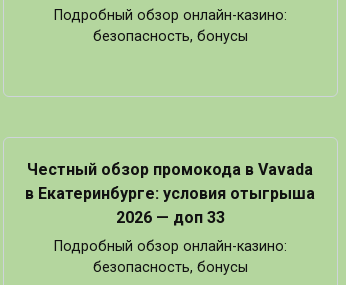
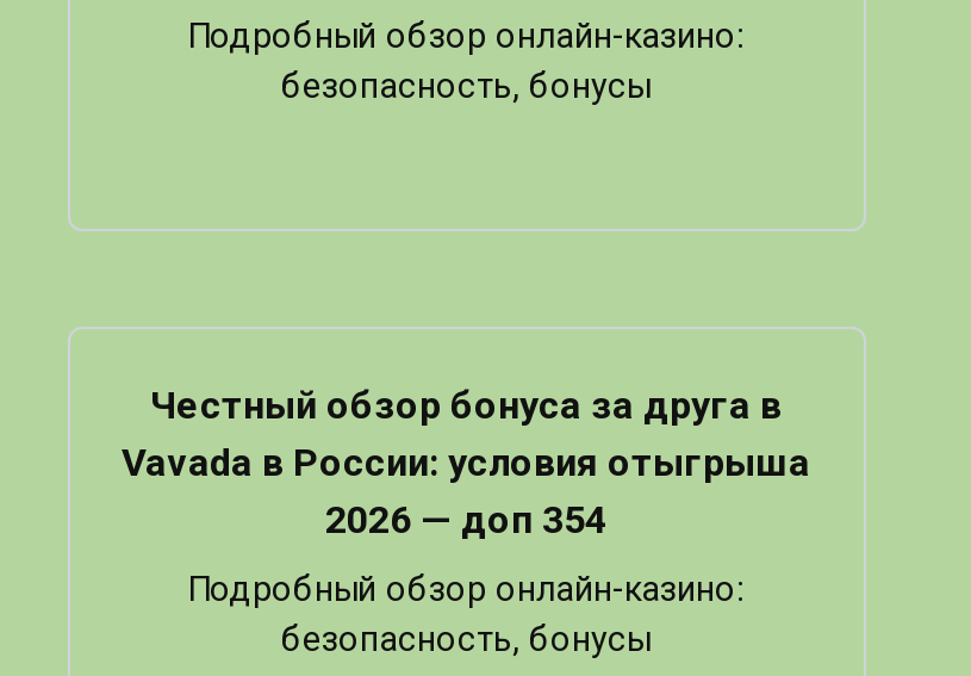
- Честный обзор промокода в Vavada
- в Екатеринбурге: условия отыгрыша
- 2026 — доп 33
+ Честный обзор бонуса за друга в
+ Vavada в России: условия отыгрыша
+ 2026 — доп 354
